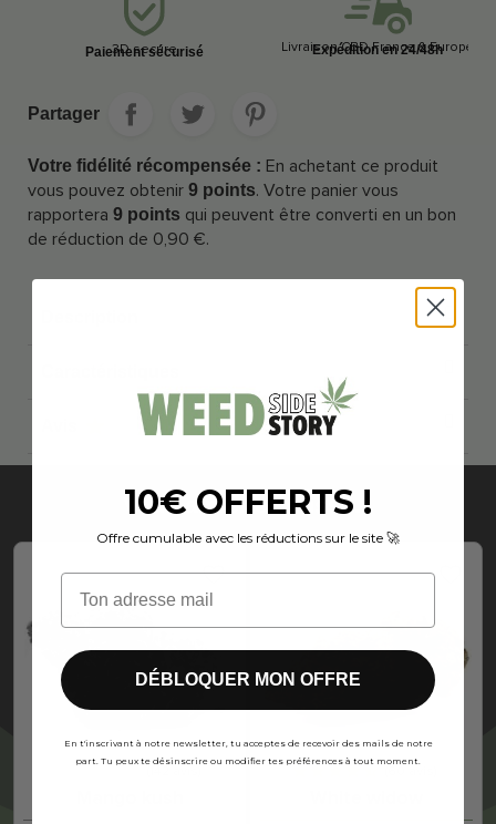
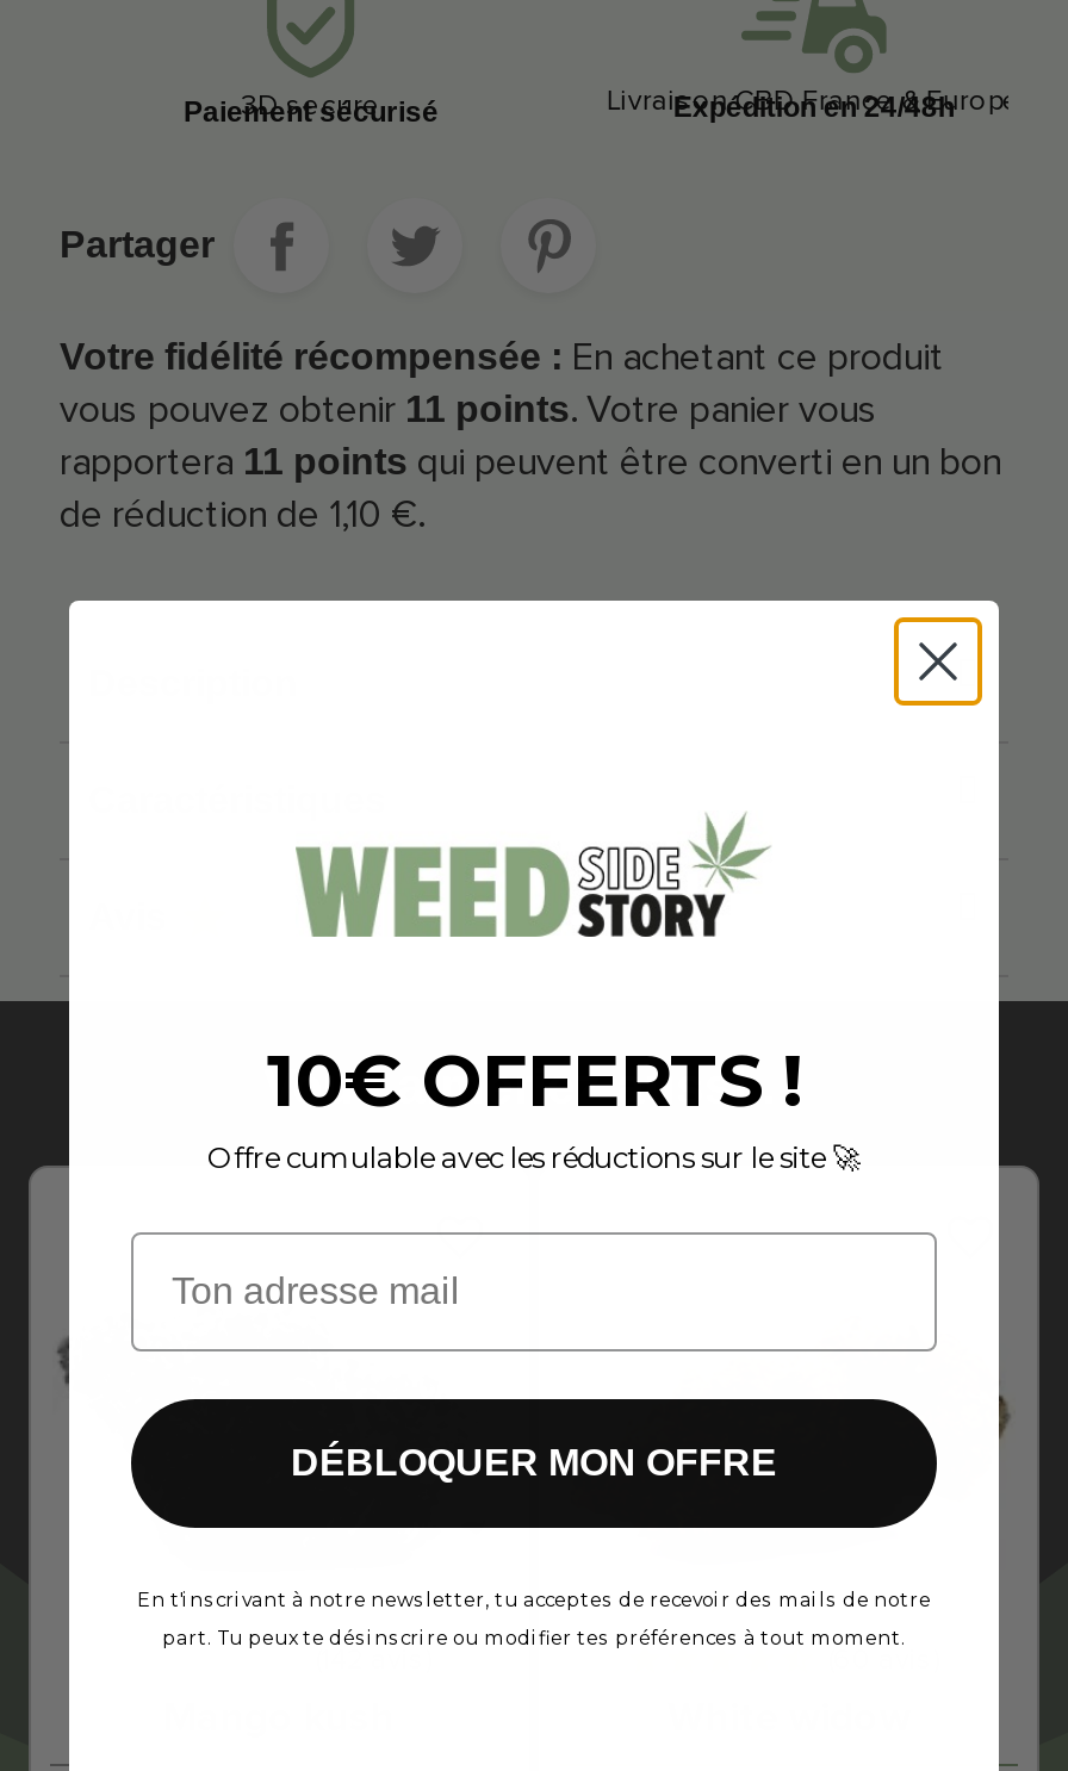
- vous pouvez obtenir 9 points. Votre panier vous
+ vous pouvez obtenir 11 points. Votre panier vous

- rapportera 9 points qui peuvent être converti en un bon
+ rapportera 11 points qui peuvent être converti en un bon

- de réduction de 0,90 €.
+ de réduction de 1,10 €.
